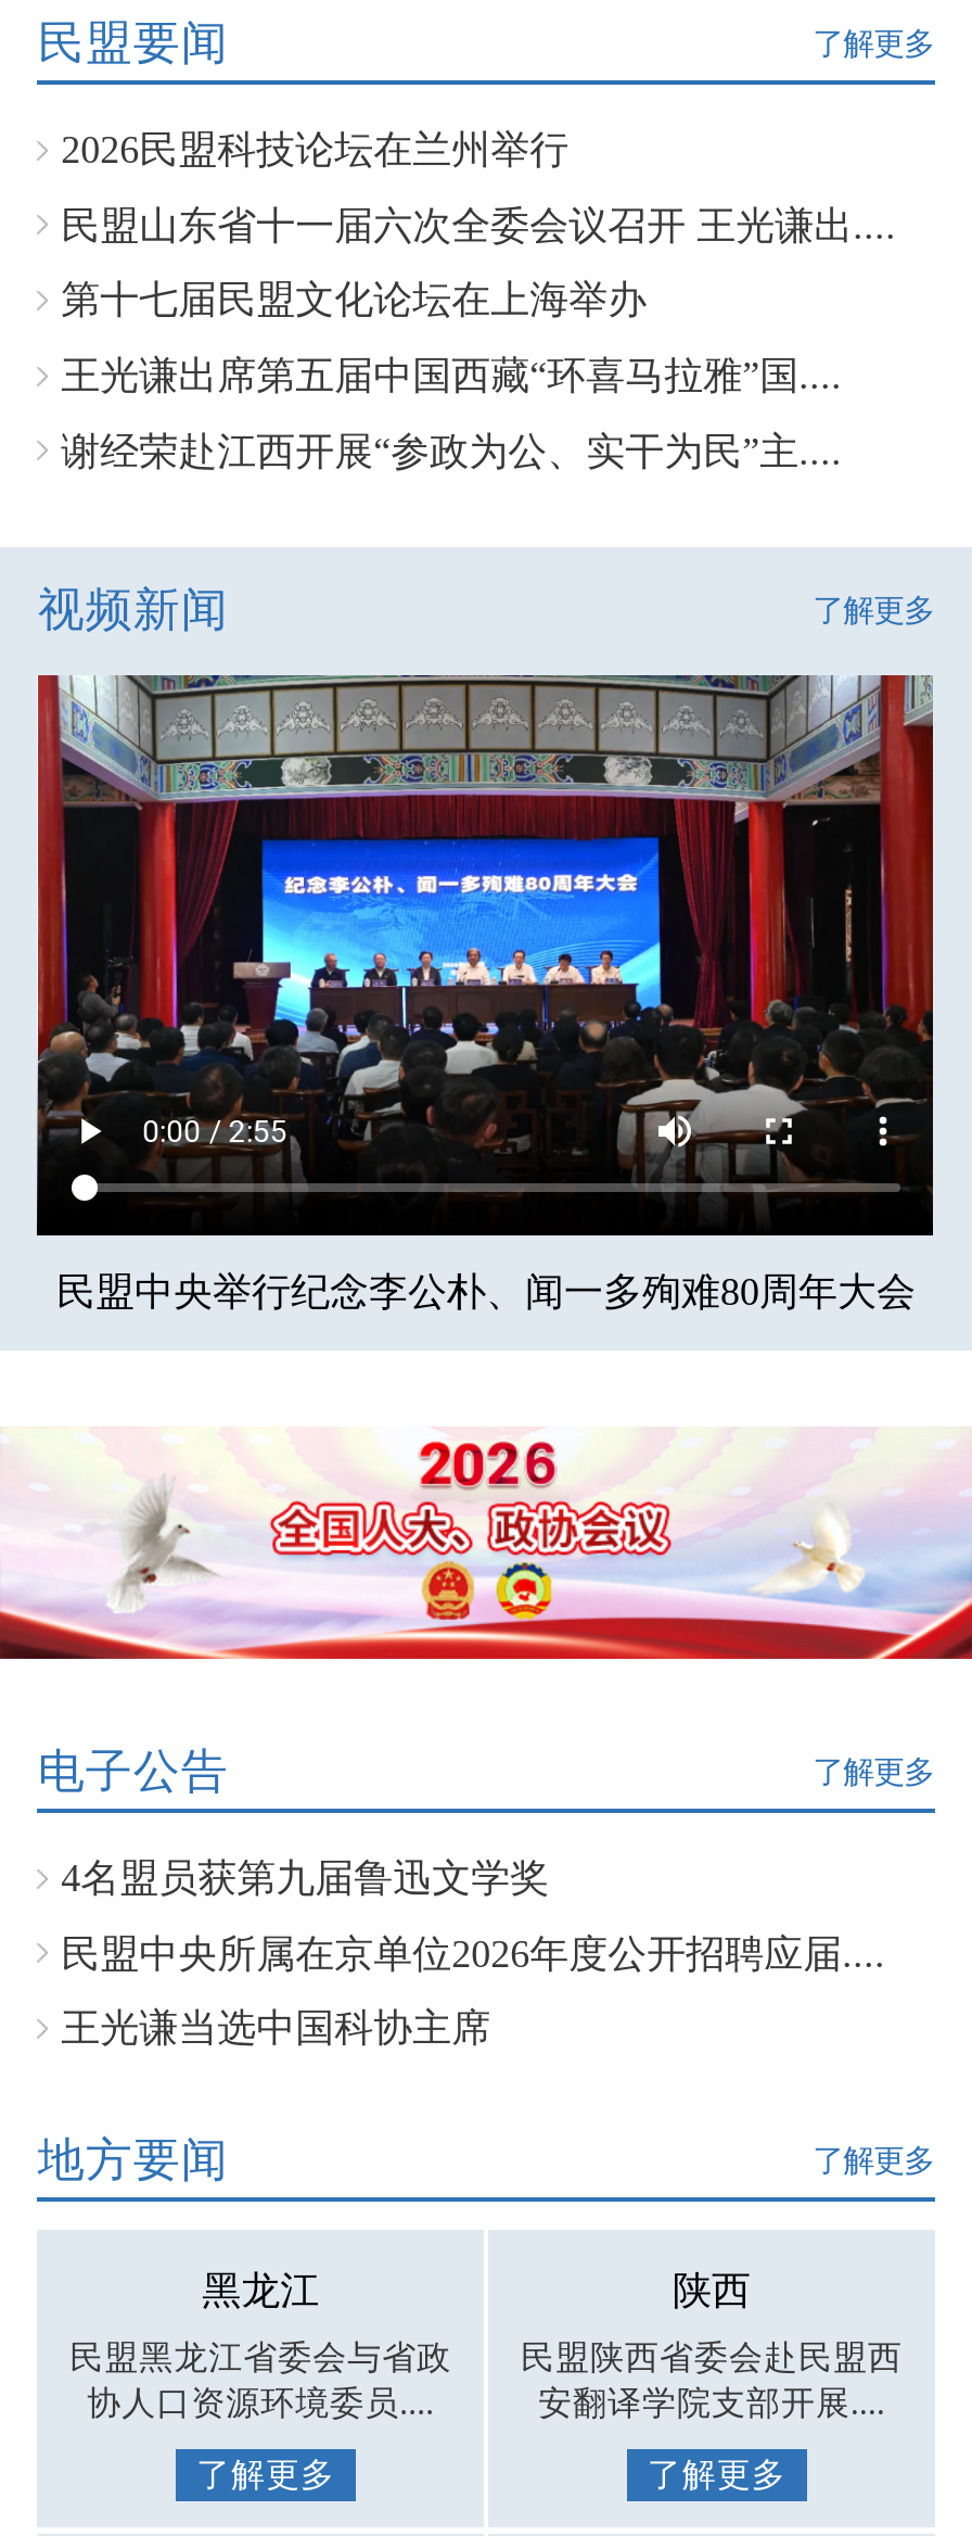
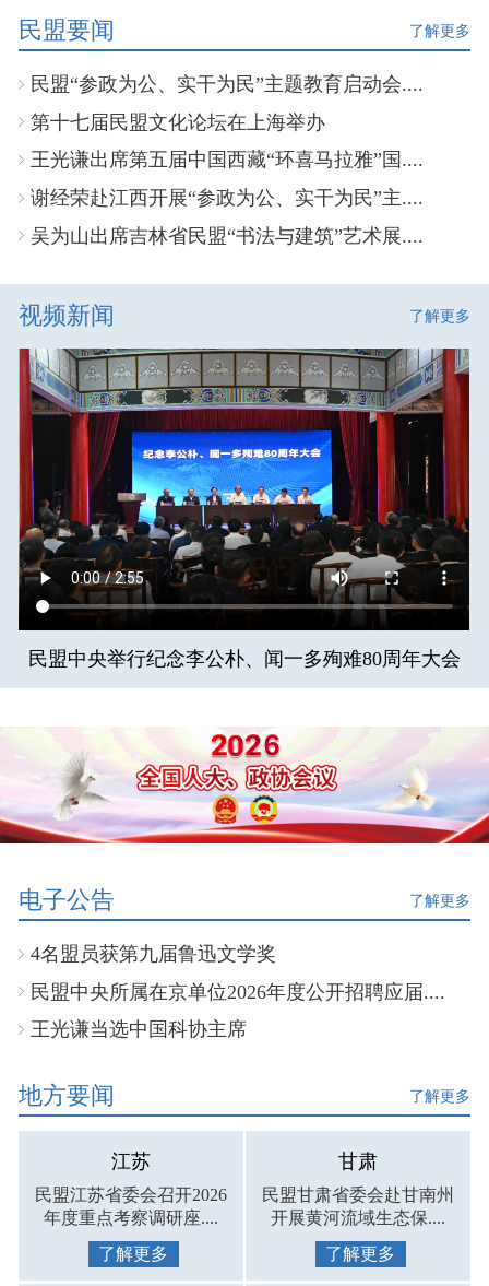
- 2026民盟科技论坛在兰州举行
- 民盟山东省十一届六次全委会议召开 王光谦出....
+ 民盟“参政为公、实干为民”主题教育启动会....

moved up: 第十七届民盟文化论坛在上海举办 | 王光谦出席第五届中国西藏“环喜马拉雅”国.... | 谢经荣赴江西开展“参政为公、实干为民”主....

+ 吴为山出席吉林省民盟“书法与建筑”艺术展....

- 黑龙江
+ 江苏

- 陕西
+ 甘肃

- 民盟黑龙江省委会与省政
- 协人口资源环境委员....
+ 民盟江苏省委会召开2026
+ 年度重点考察调研座....

- 民盟陕西省委会赴民盟西
- 安翻译学院支部开展....
+ 民盟甘肃省委会赴甘南州
+ 开展黄河流域生态保....
